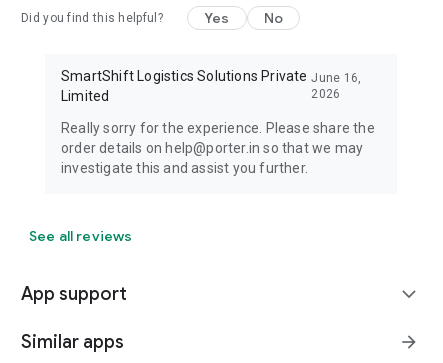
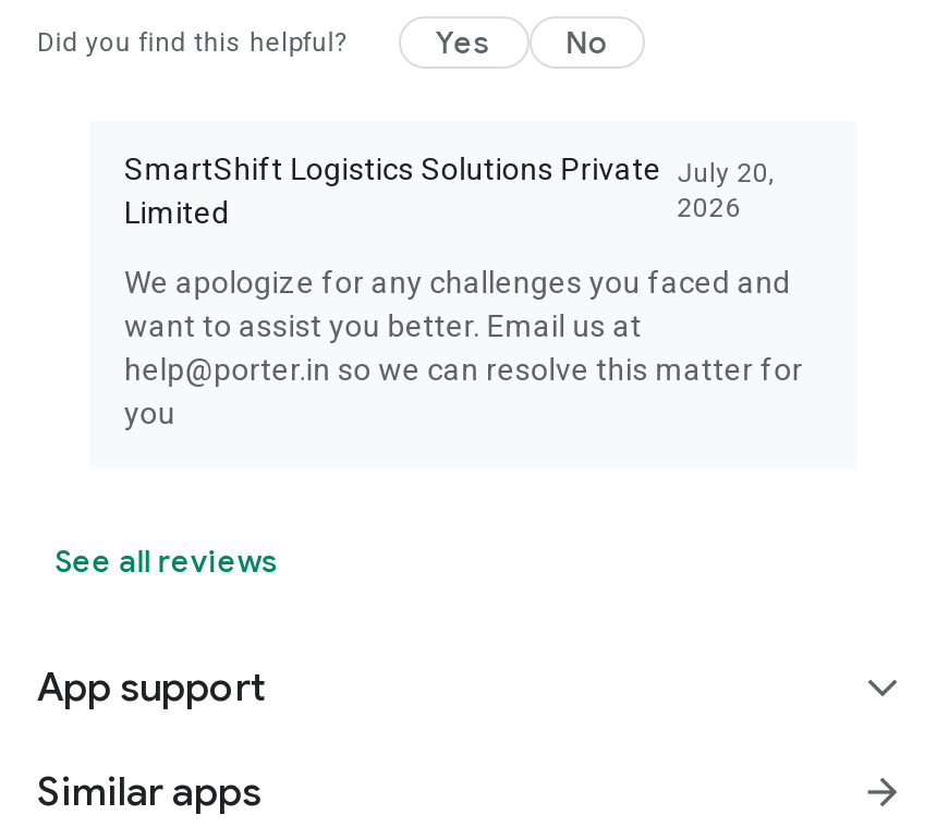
- SmartShift Logistics Solutions Private June 16,
+ SmartShift Logistics Solutions Private July 20,

- Really sorry for the experience. Please share the
- order details on help@porter.in so that we may
- investigate this and assist you further.
+ We apologize for any challenges you faced and
+ want to assist you better. Email us at
+ help@porter.in so we can resolve this matter for
+ you
